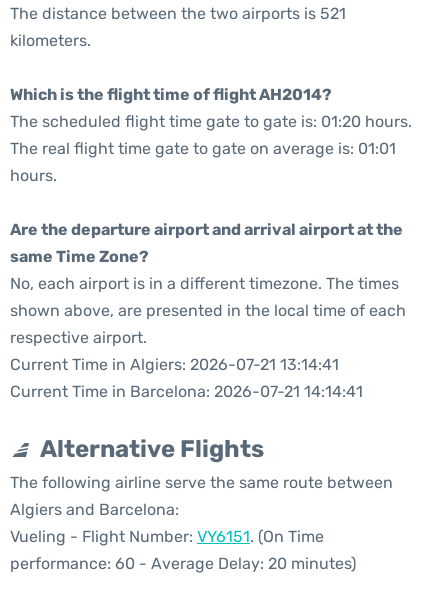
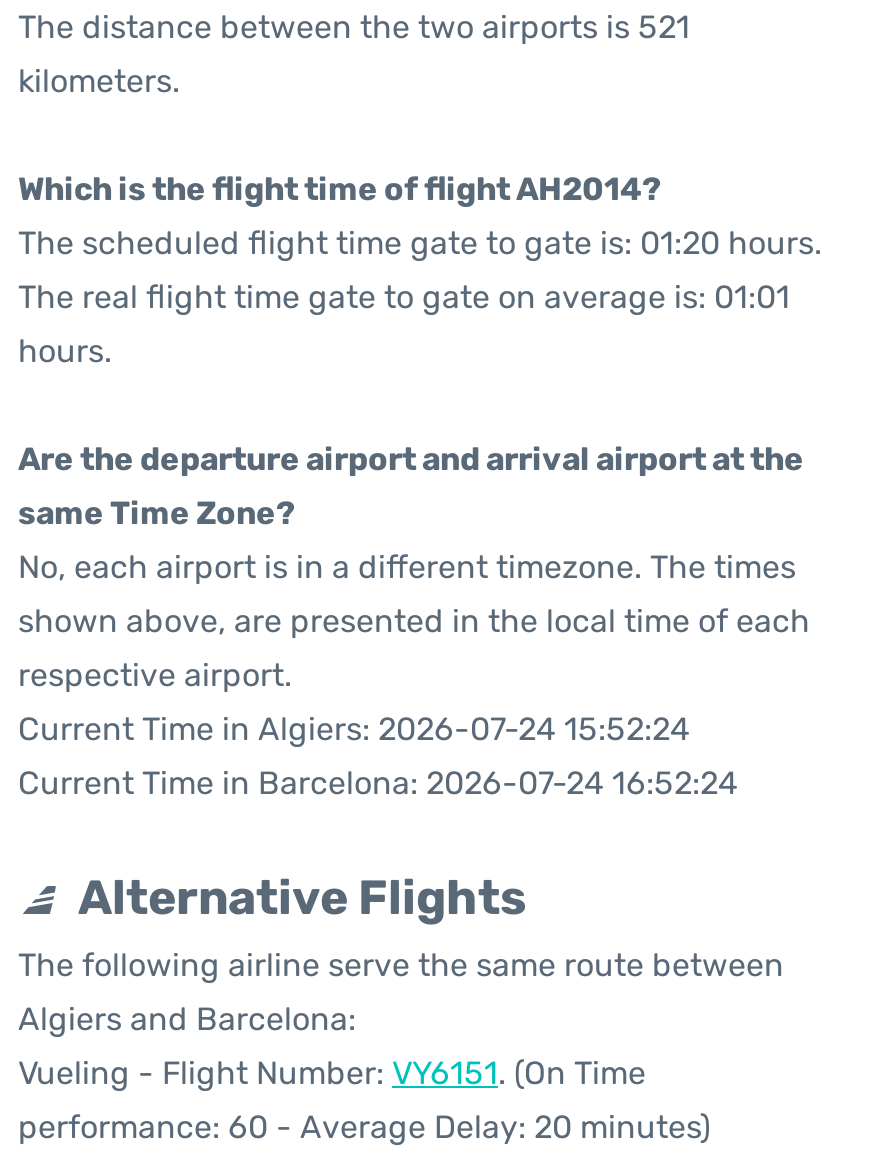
- Current Time in Algiers: 2026-07-21 13:14:41
+ Current Time in Algiers: 2026-07-24 15:52:24

- Current Time in Barcelona: 2026-07-21 14:14:41
+ Current Time in Barcelona: 2026-07-24 16:52:24
